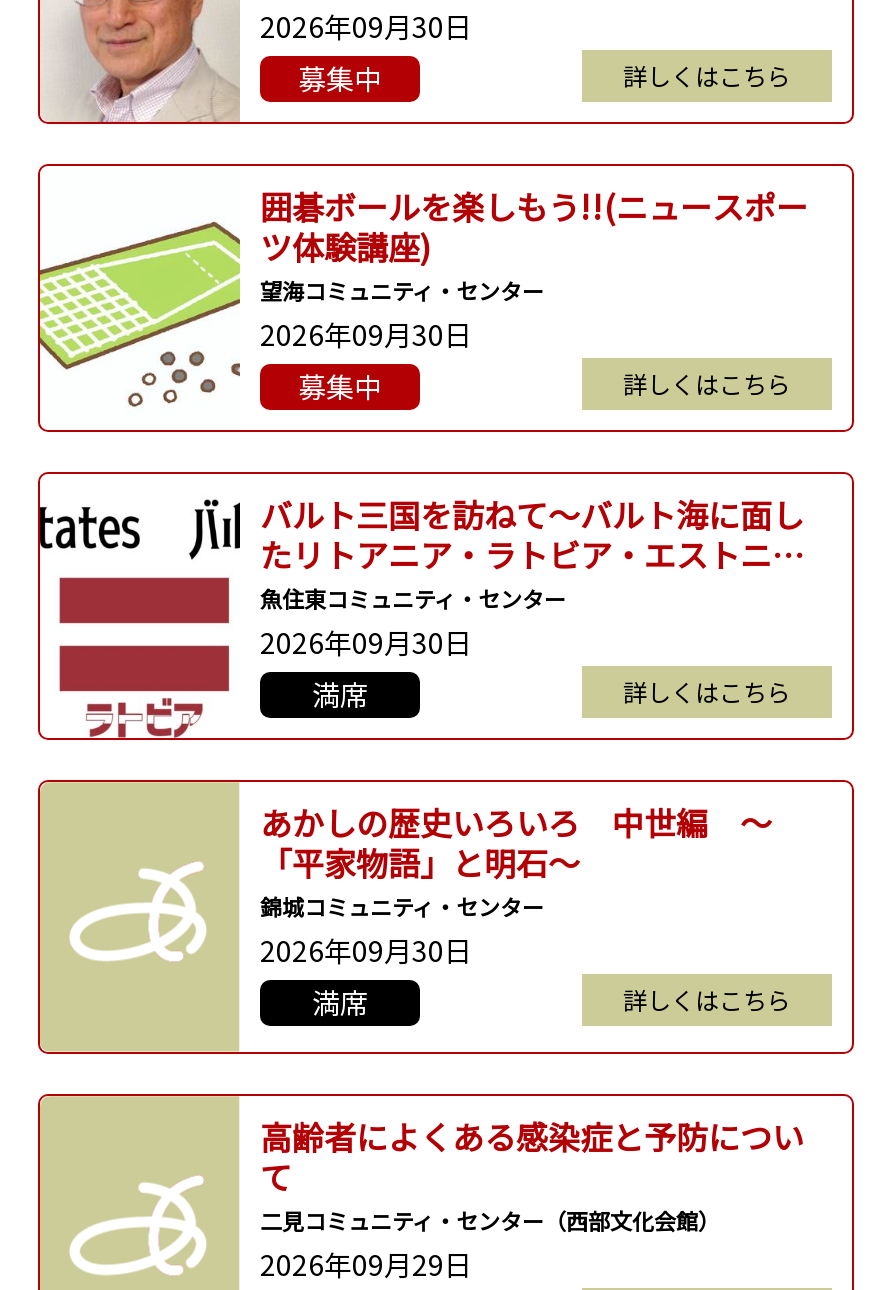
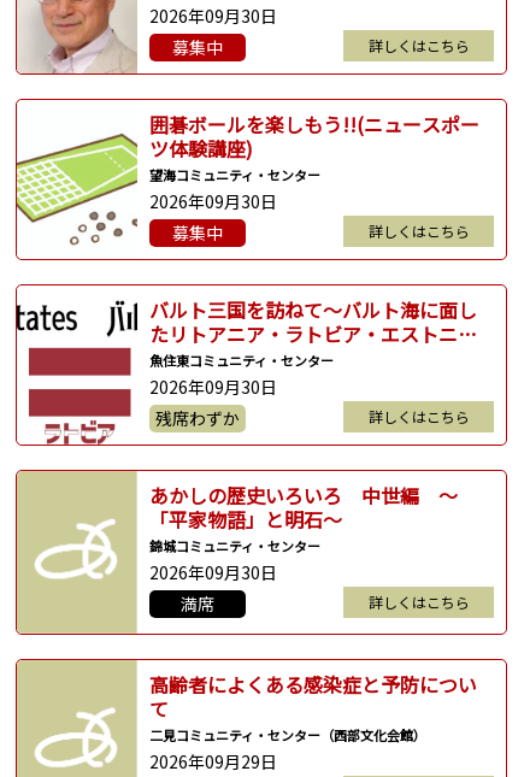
- 満席
+ 残席わずか
